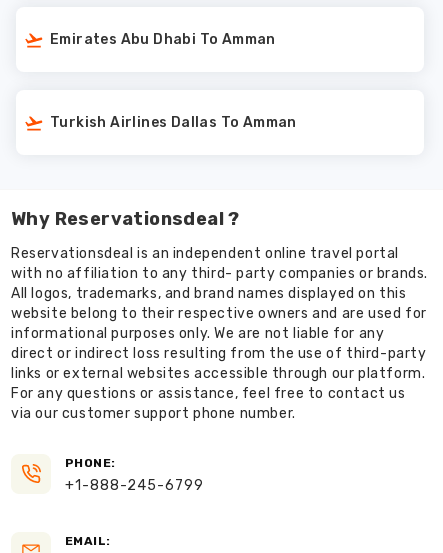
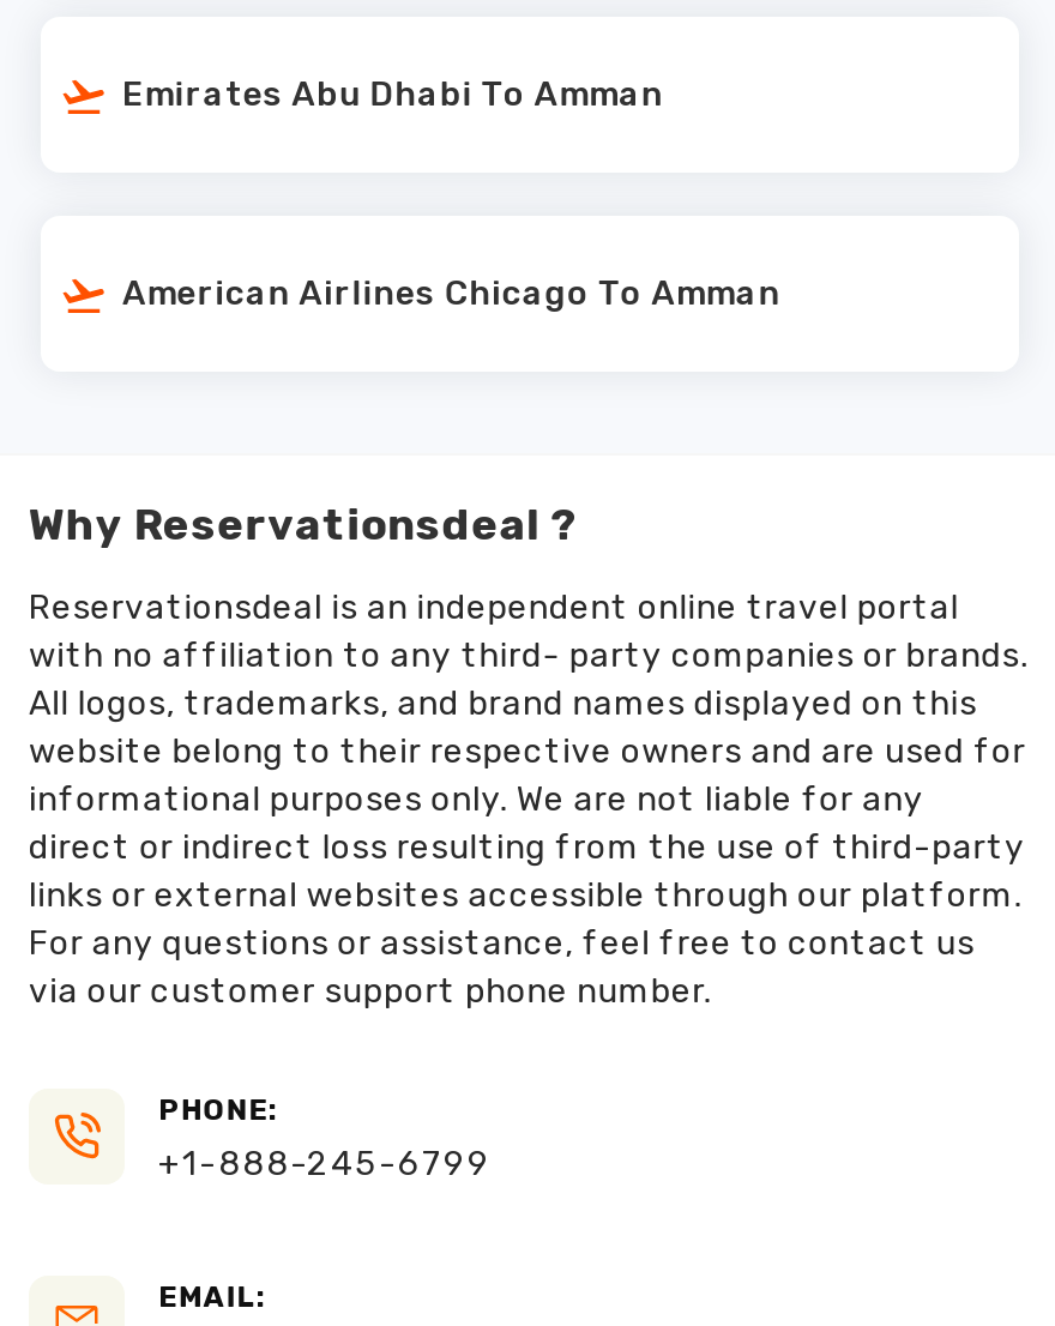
- Turkish Airlines Dallas To Amman
+ American Airlines Chicago To Amman
